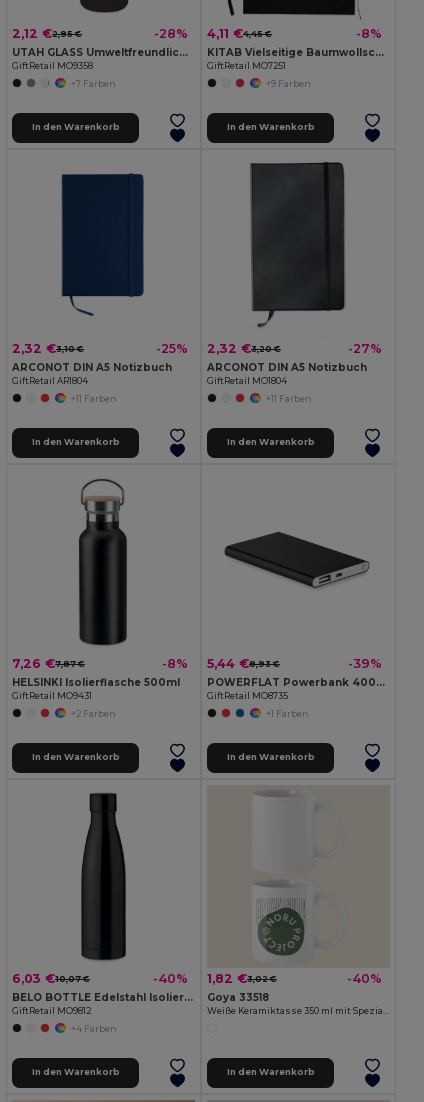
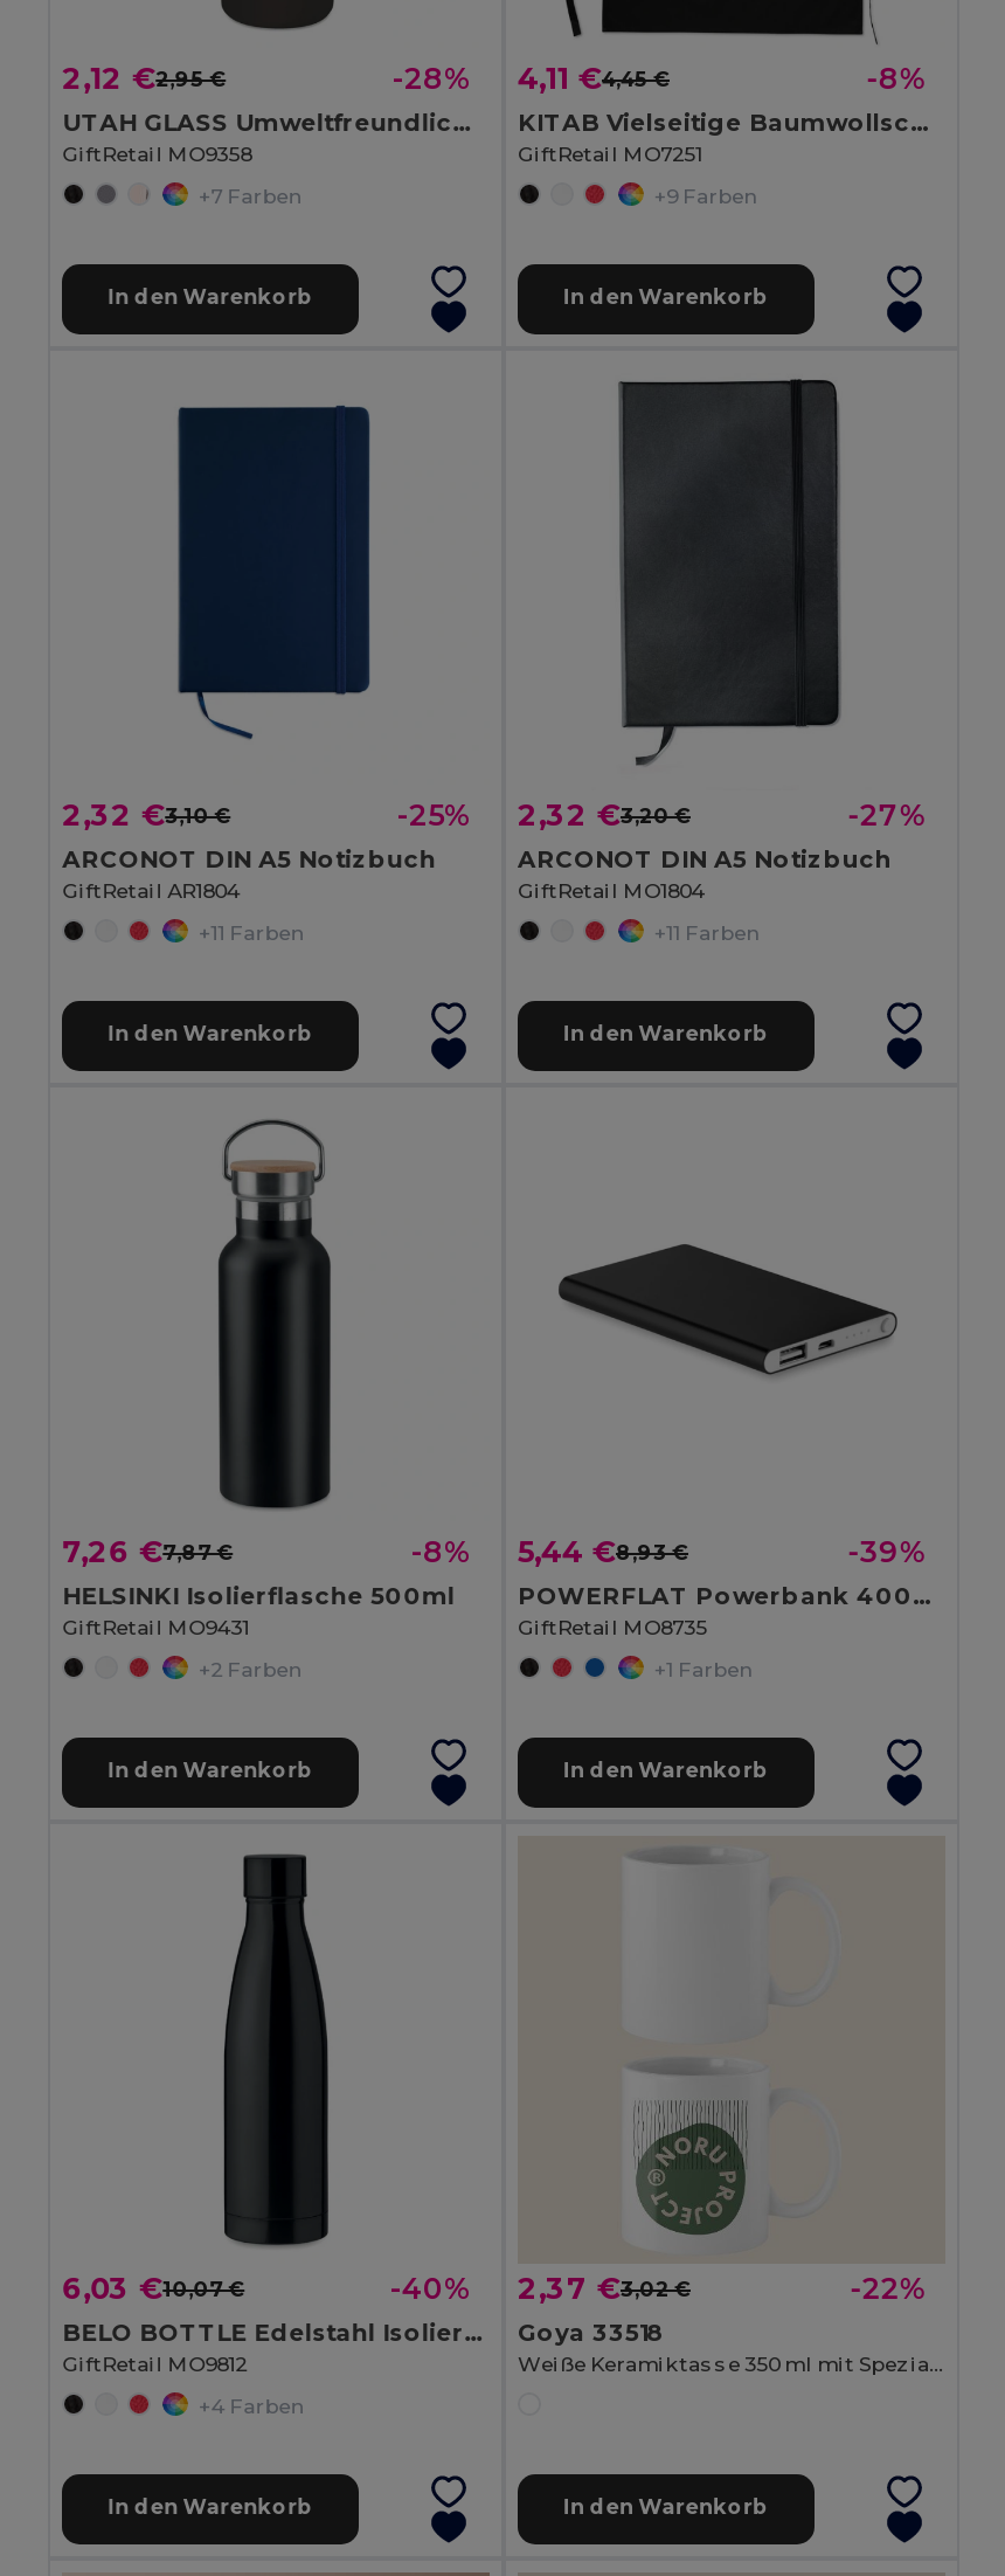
- -40% 1,82 €3,02 €
+ -40% 2,37 €3,02 €

- -40%
+ -22%
